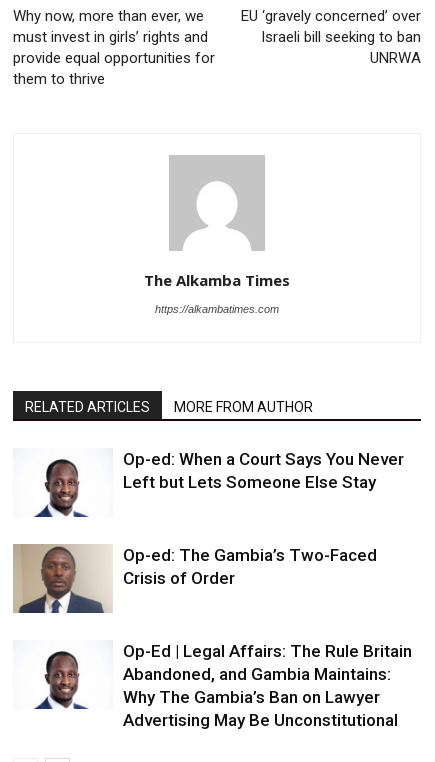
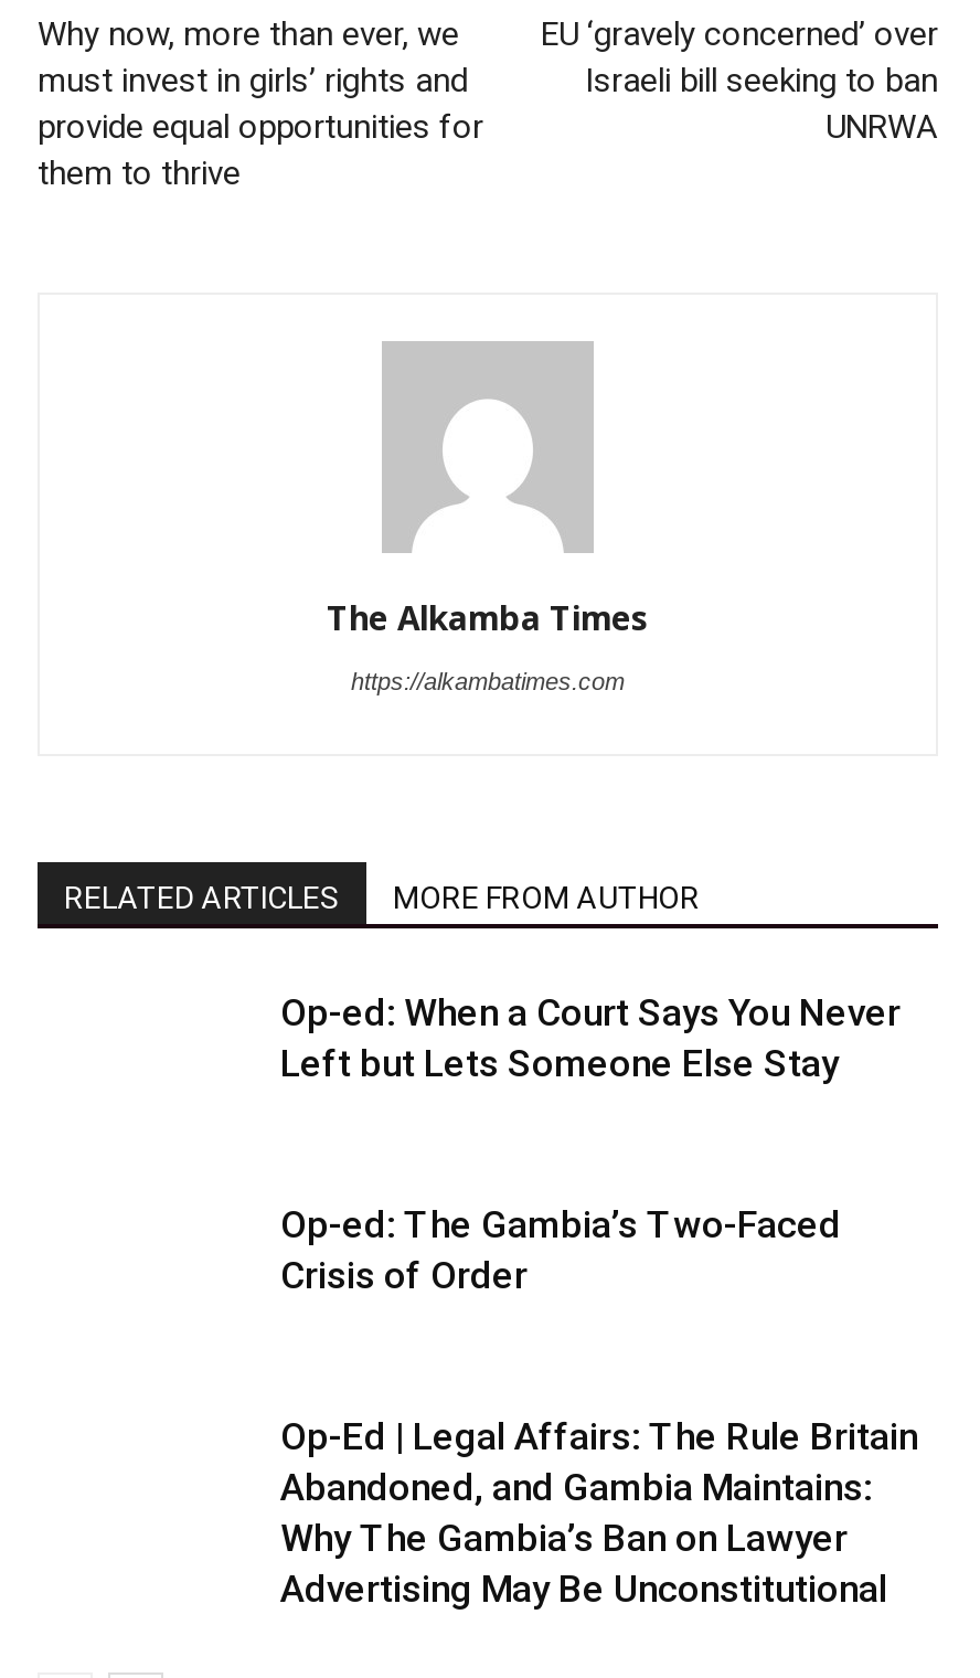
- [image]

- [image]

- [image]
